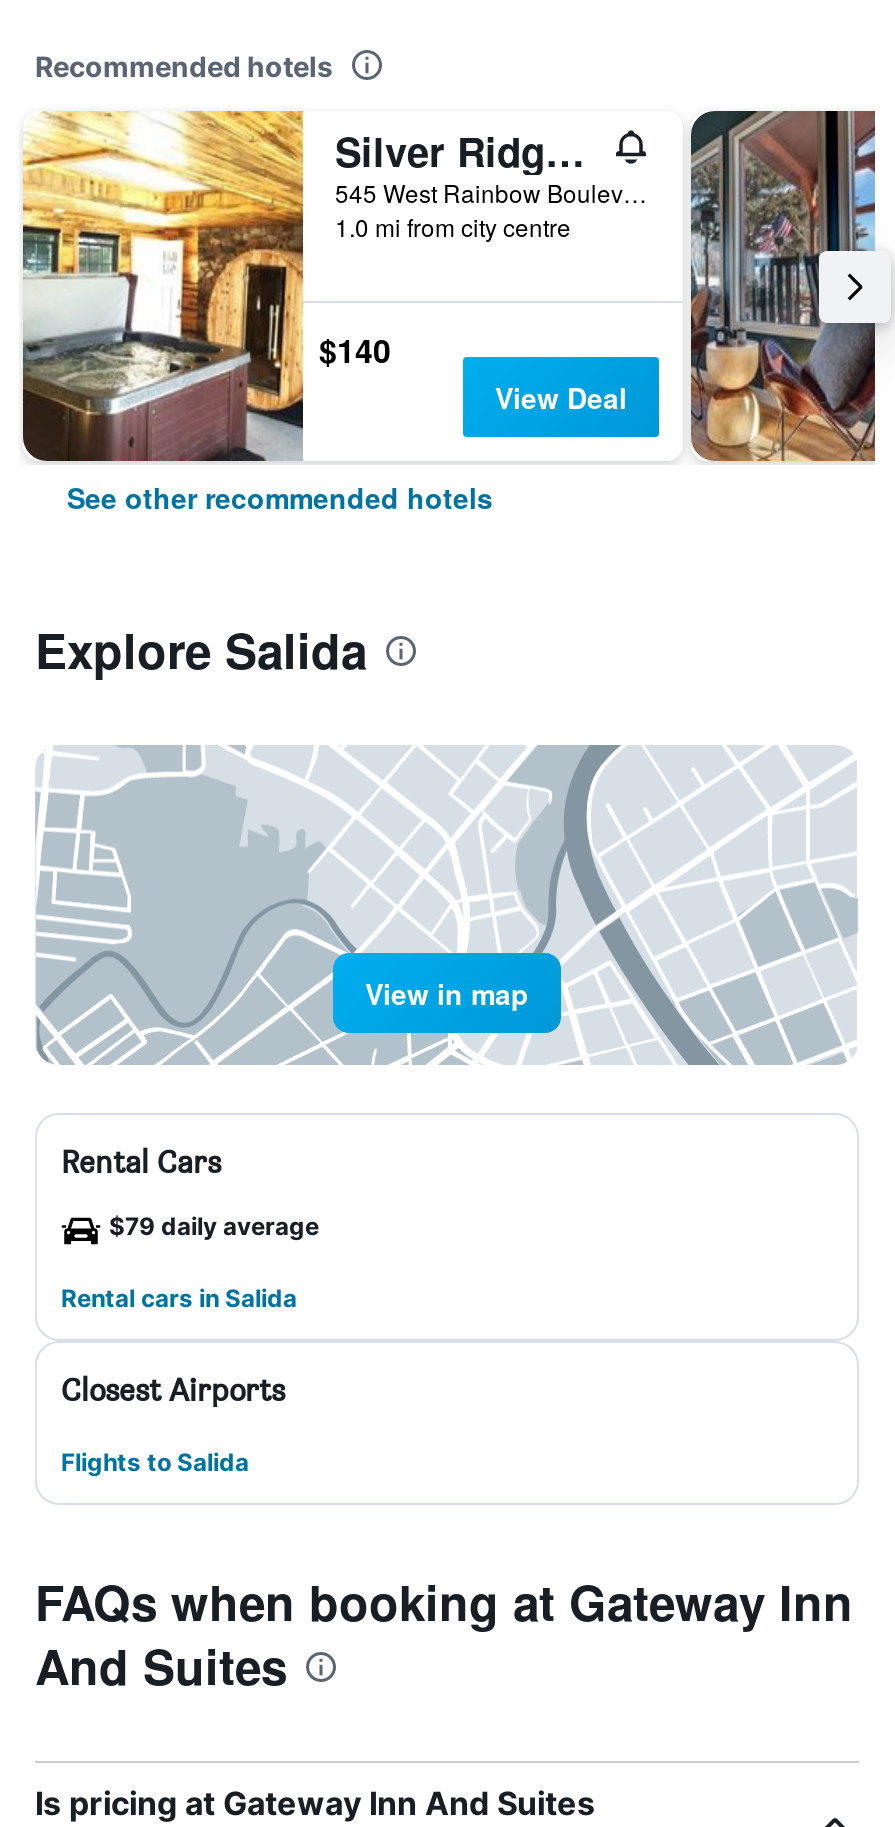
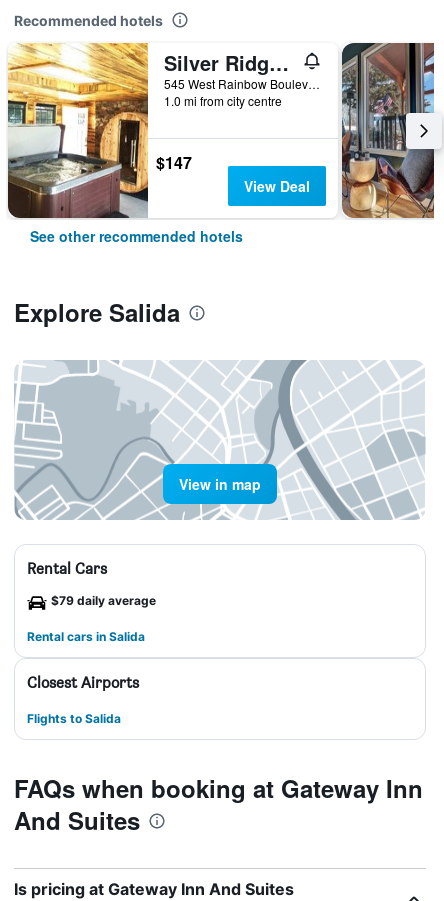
- $140
+ $147
